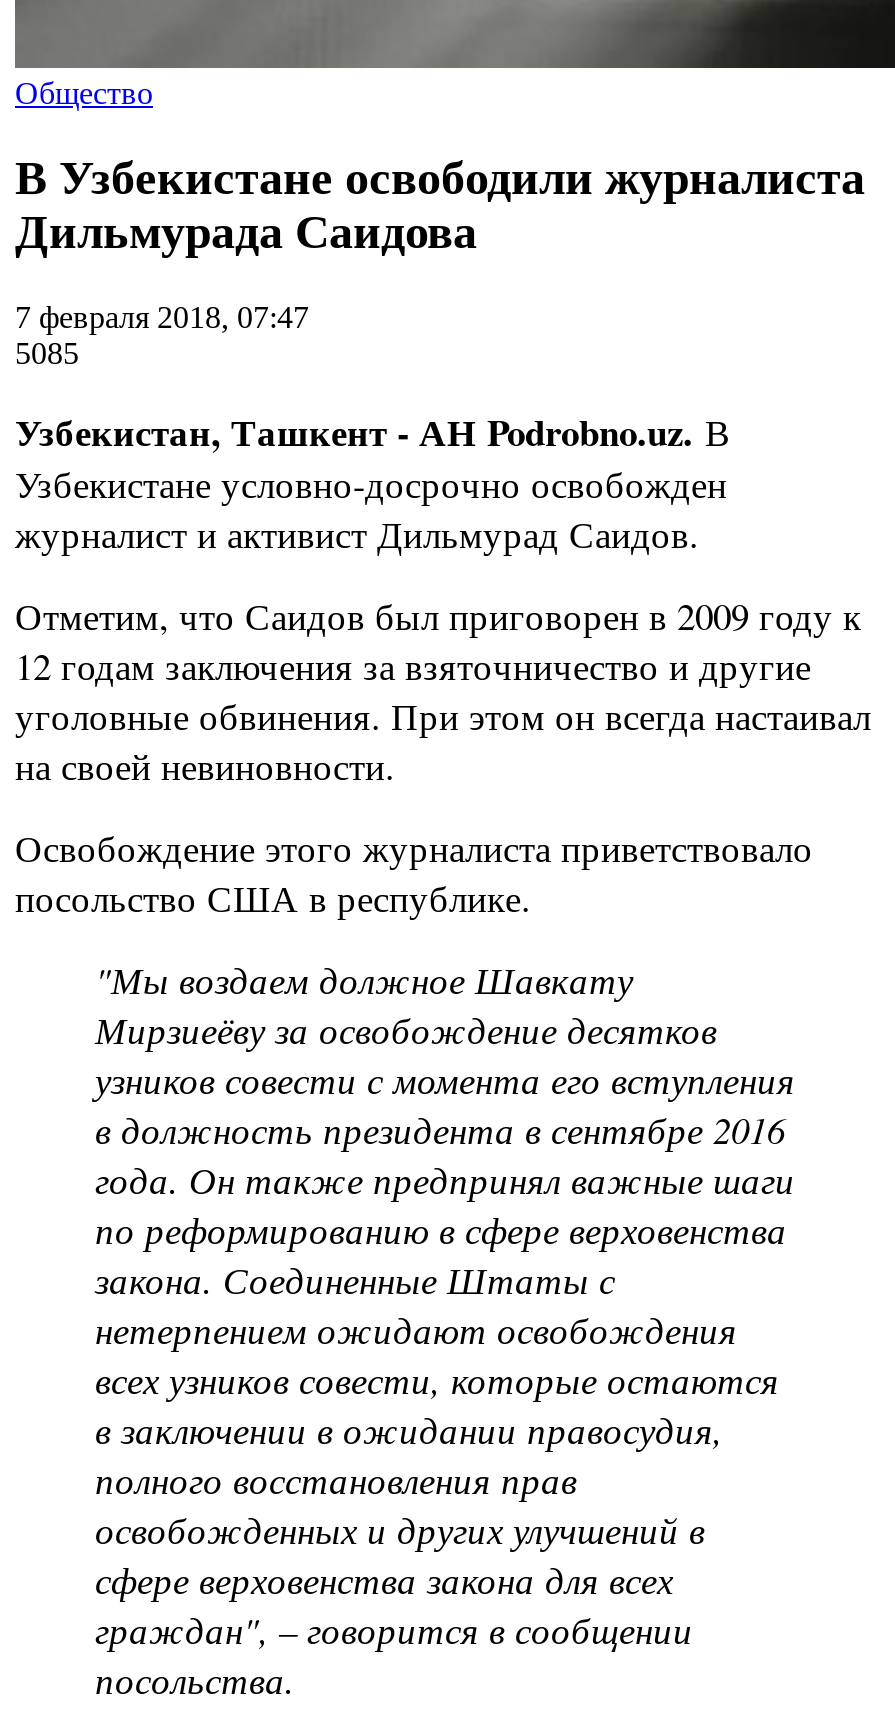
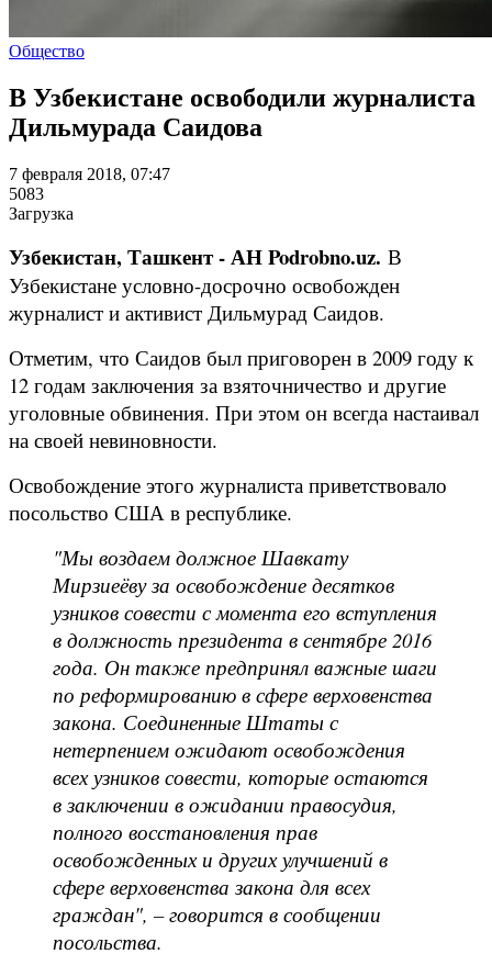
- 5085
+ 5083
+ Загрузка
